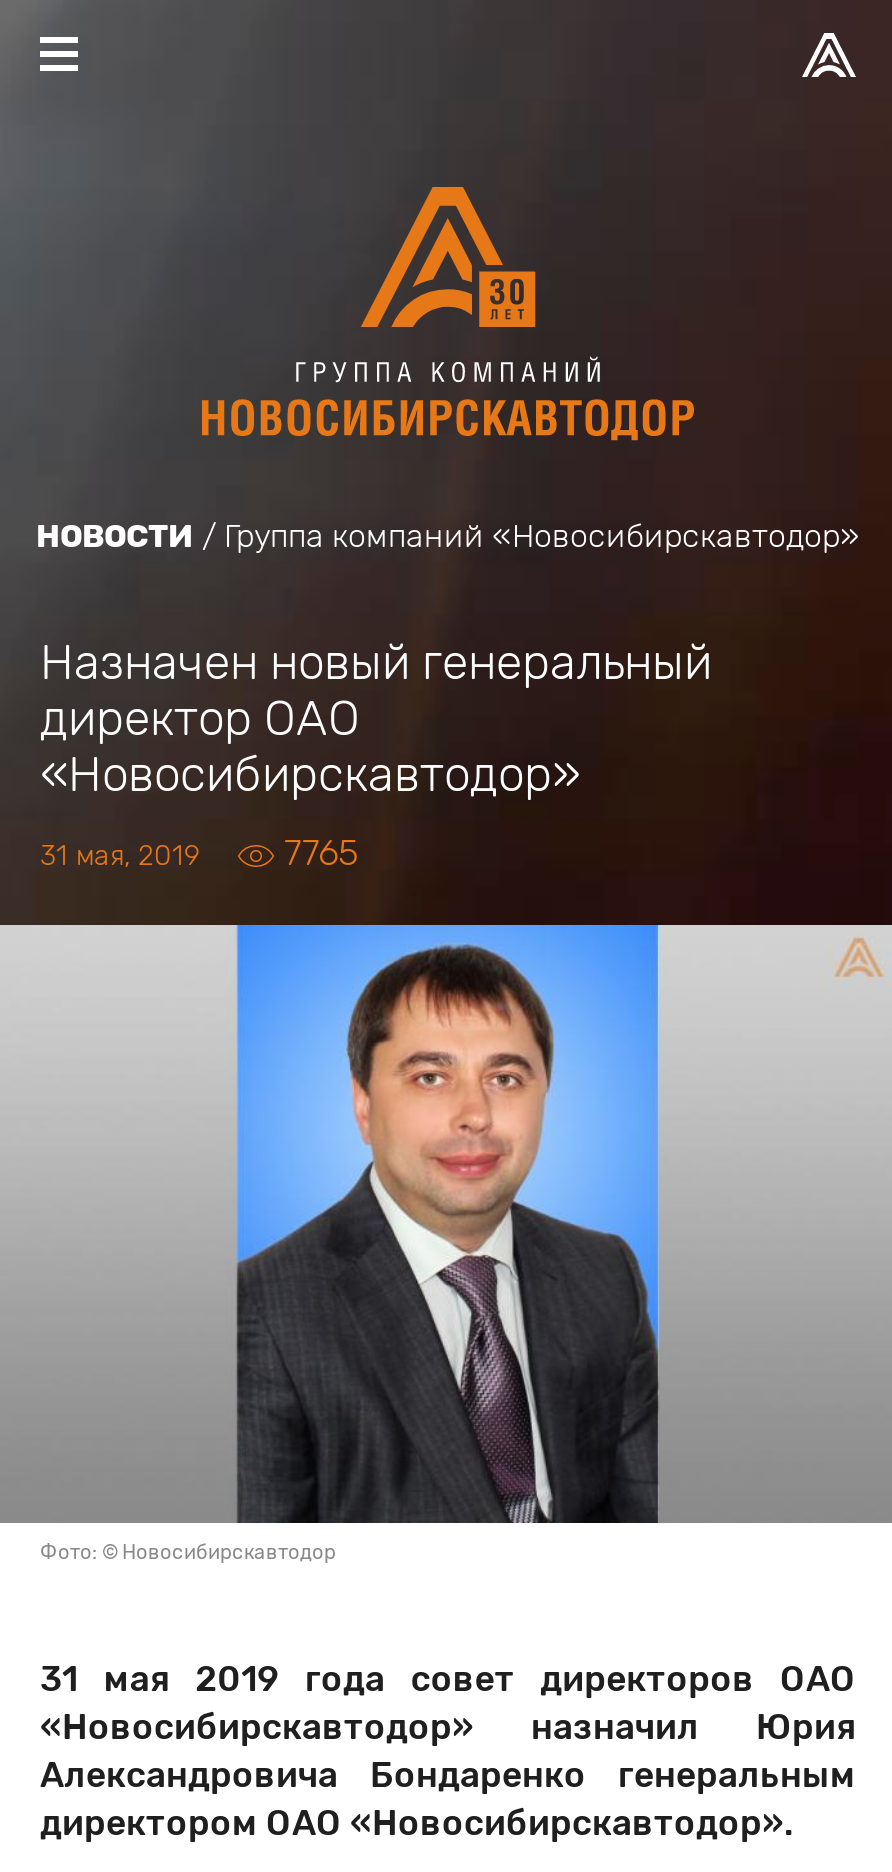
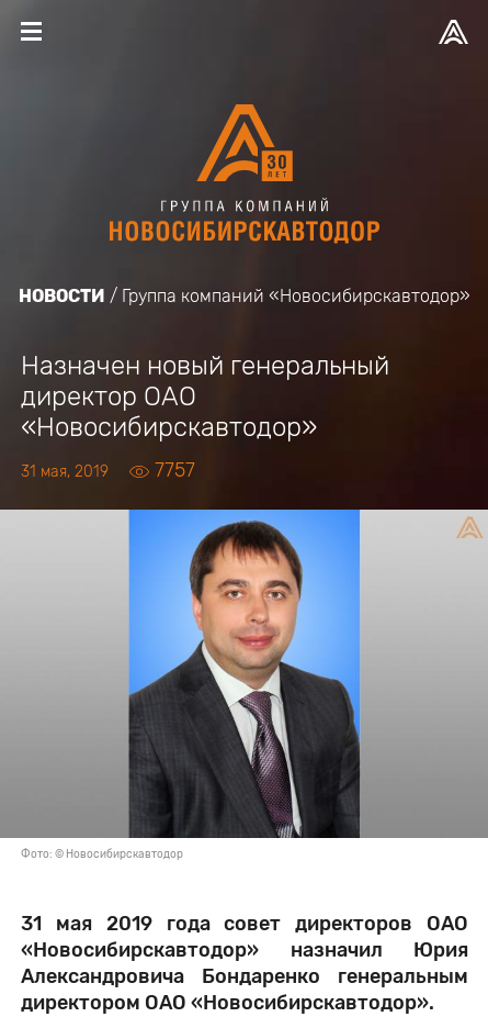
- 7765
+ 7757
